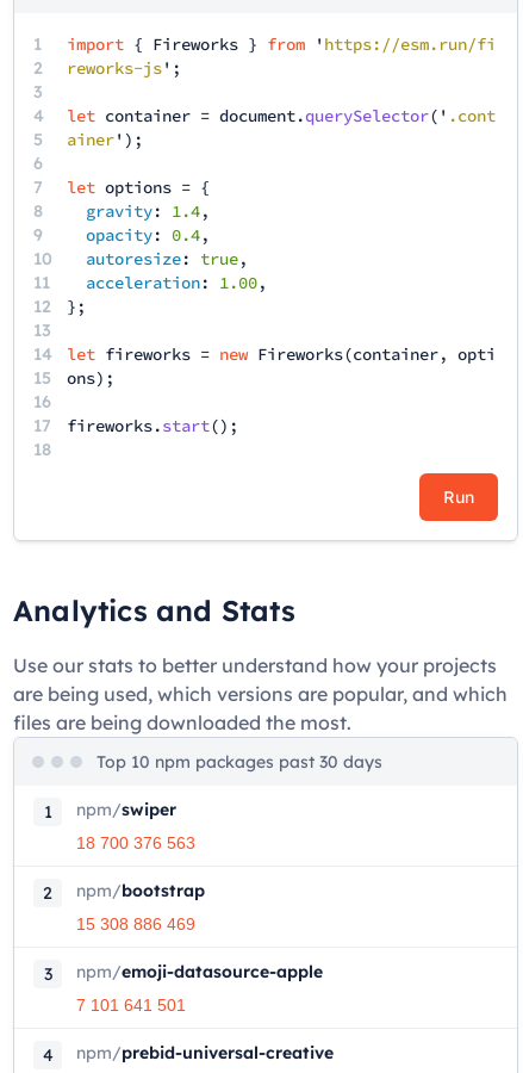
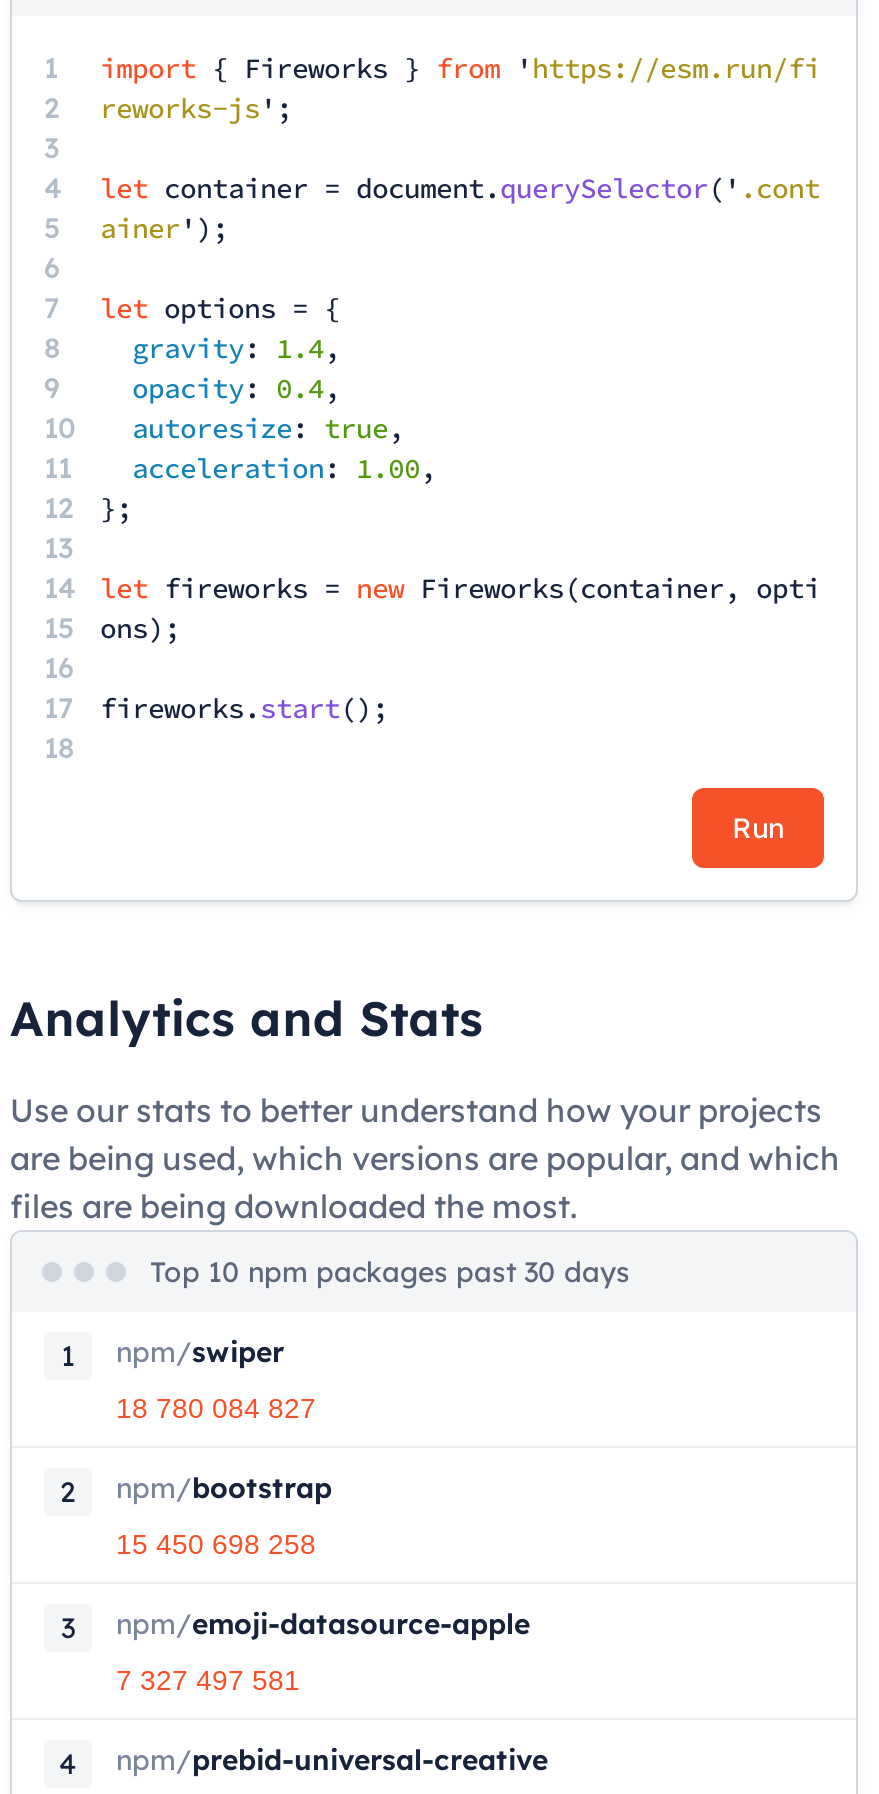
- 18 700 376 563
+ 18 780 084 827

- 15 308 886 469
+ 15 450 698 258

- 7 101 641 501
+ 7 327 497 581
